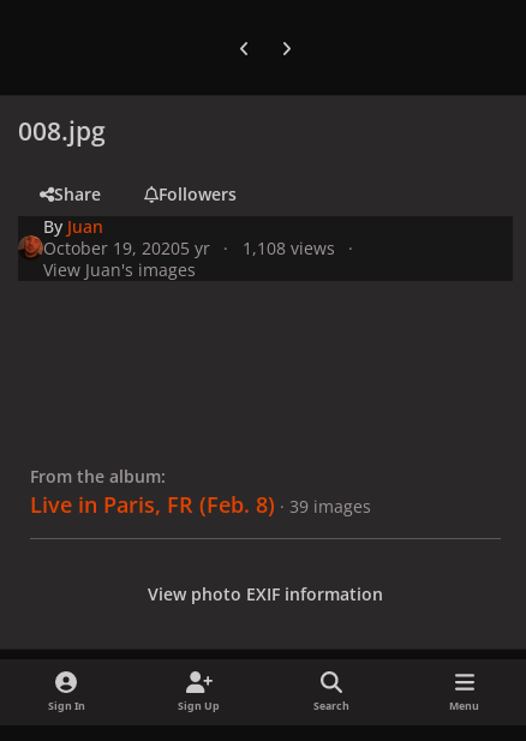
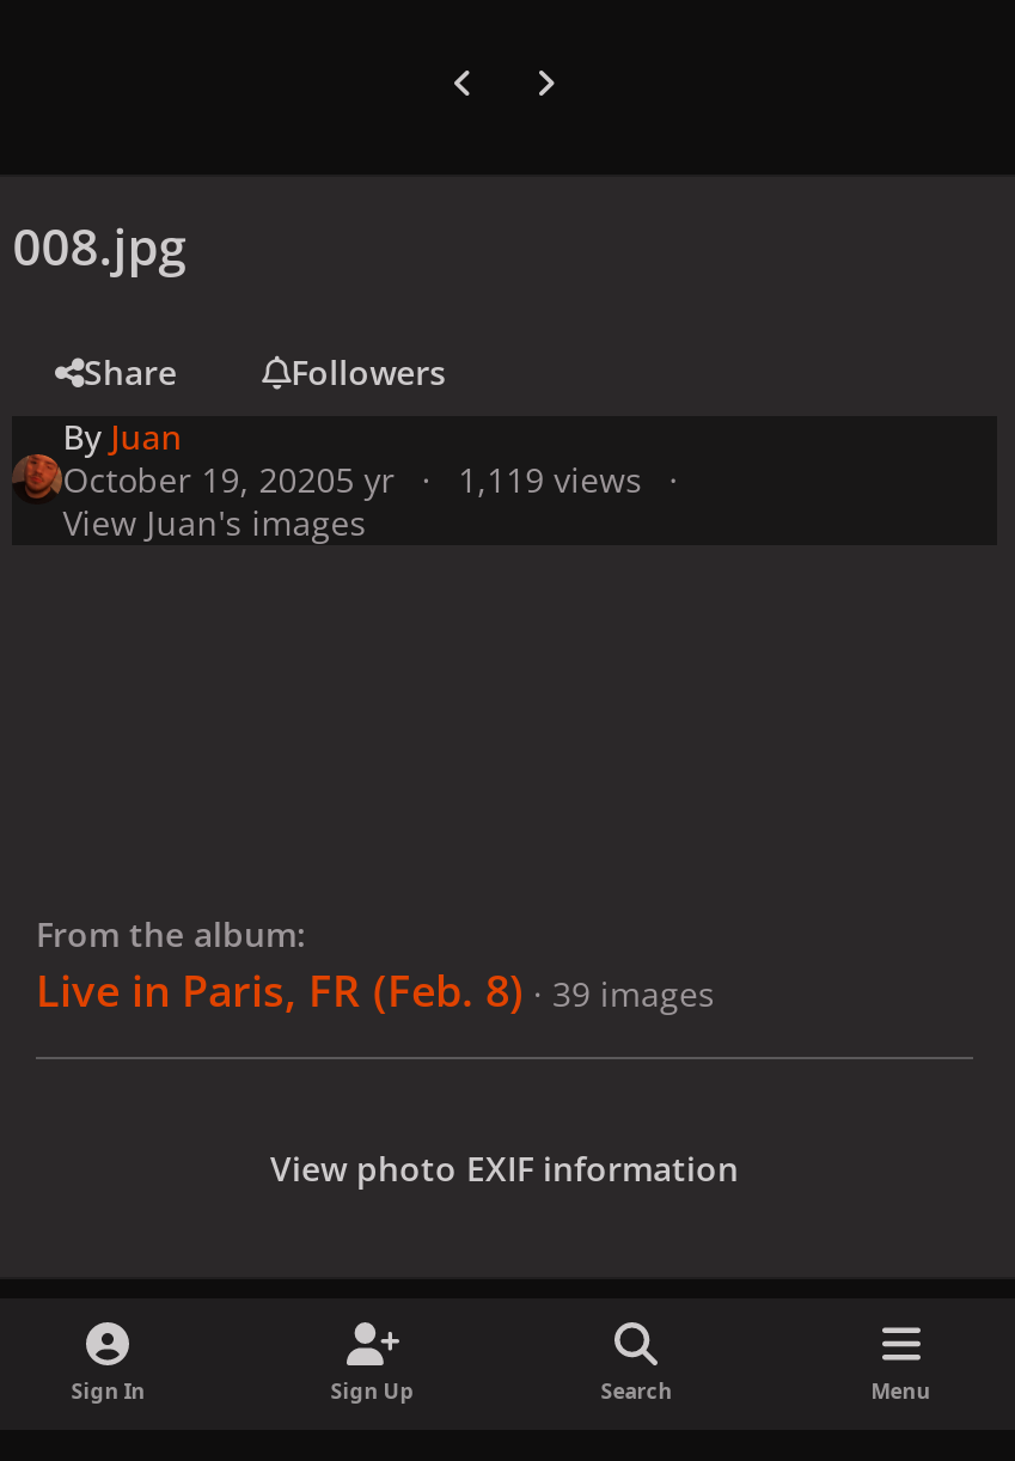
- October 19, 20205 yr 1,108 views
+ October 19, 20205 yr 1,119 views
